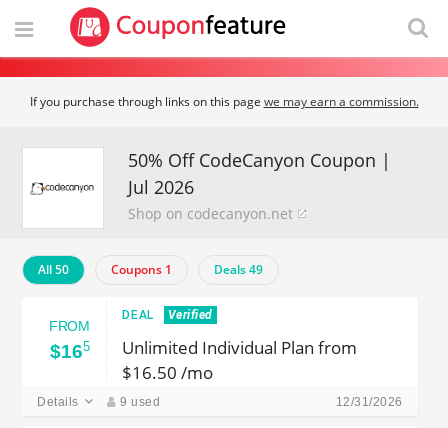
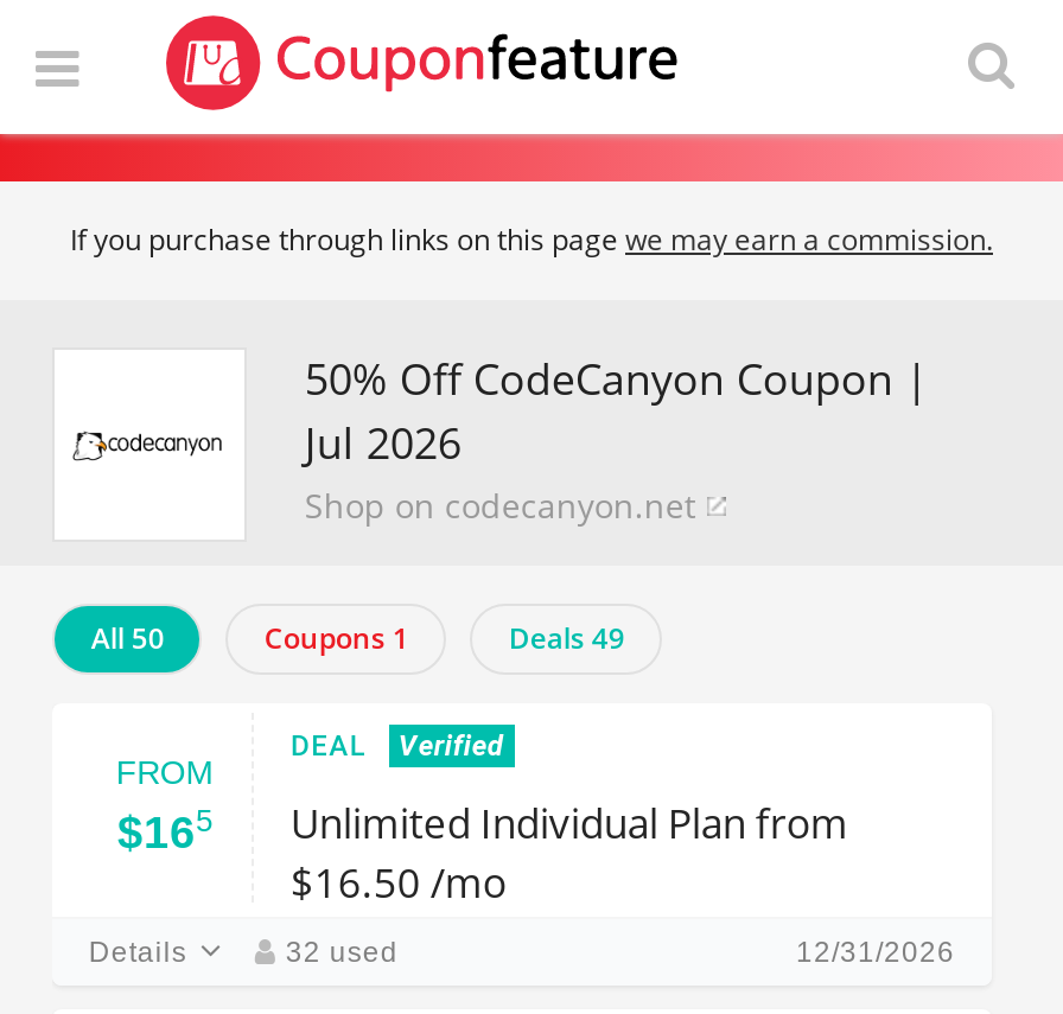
- 9 used
+ 32 used
